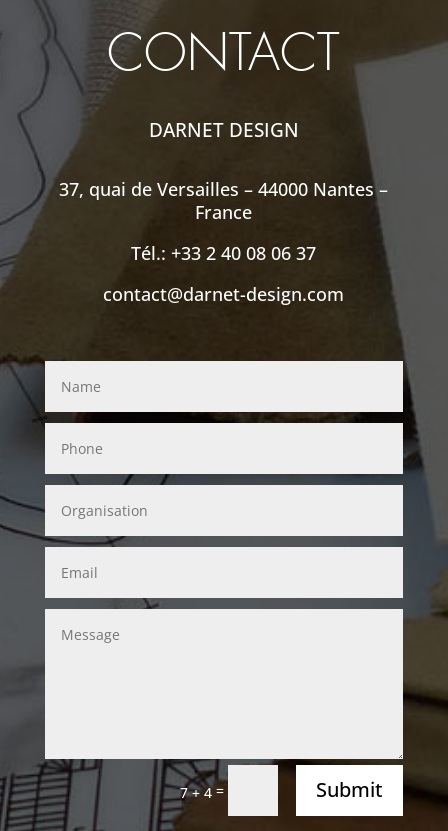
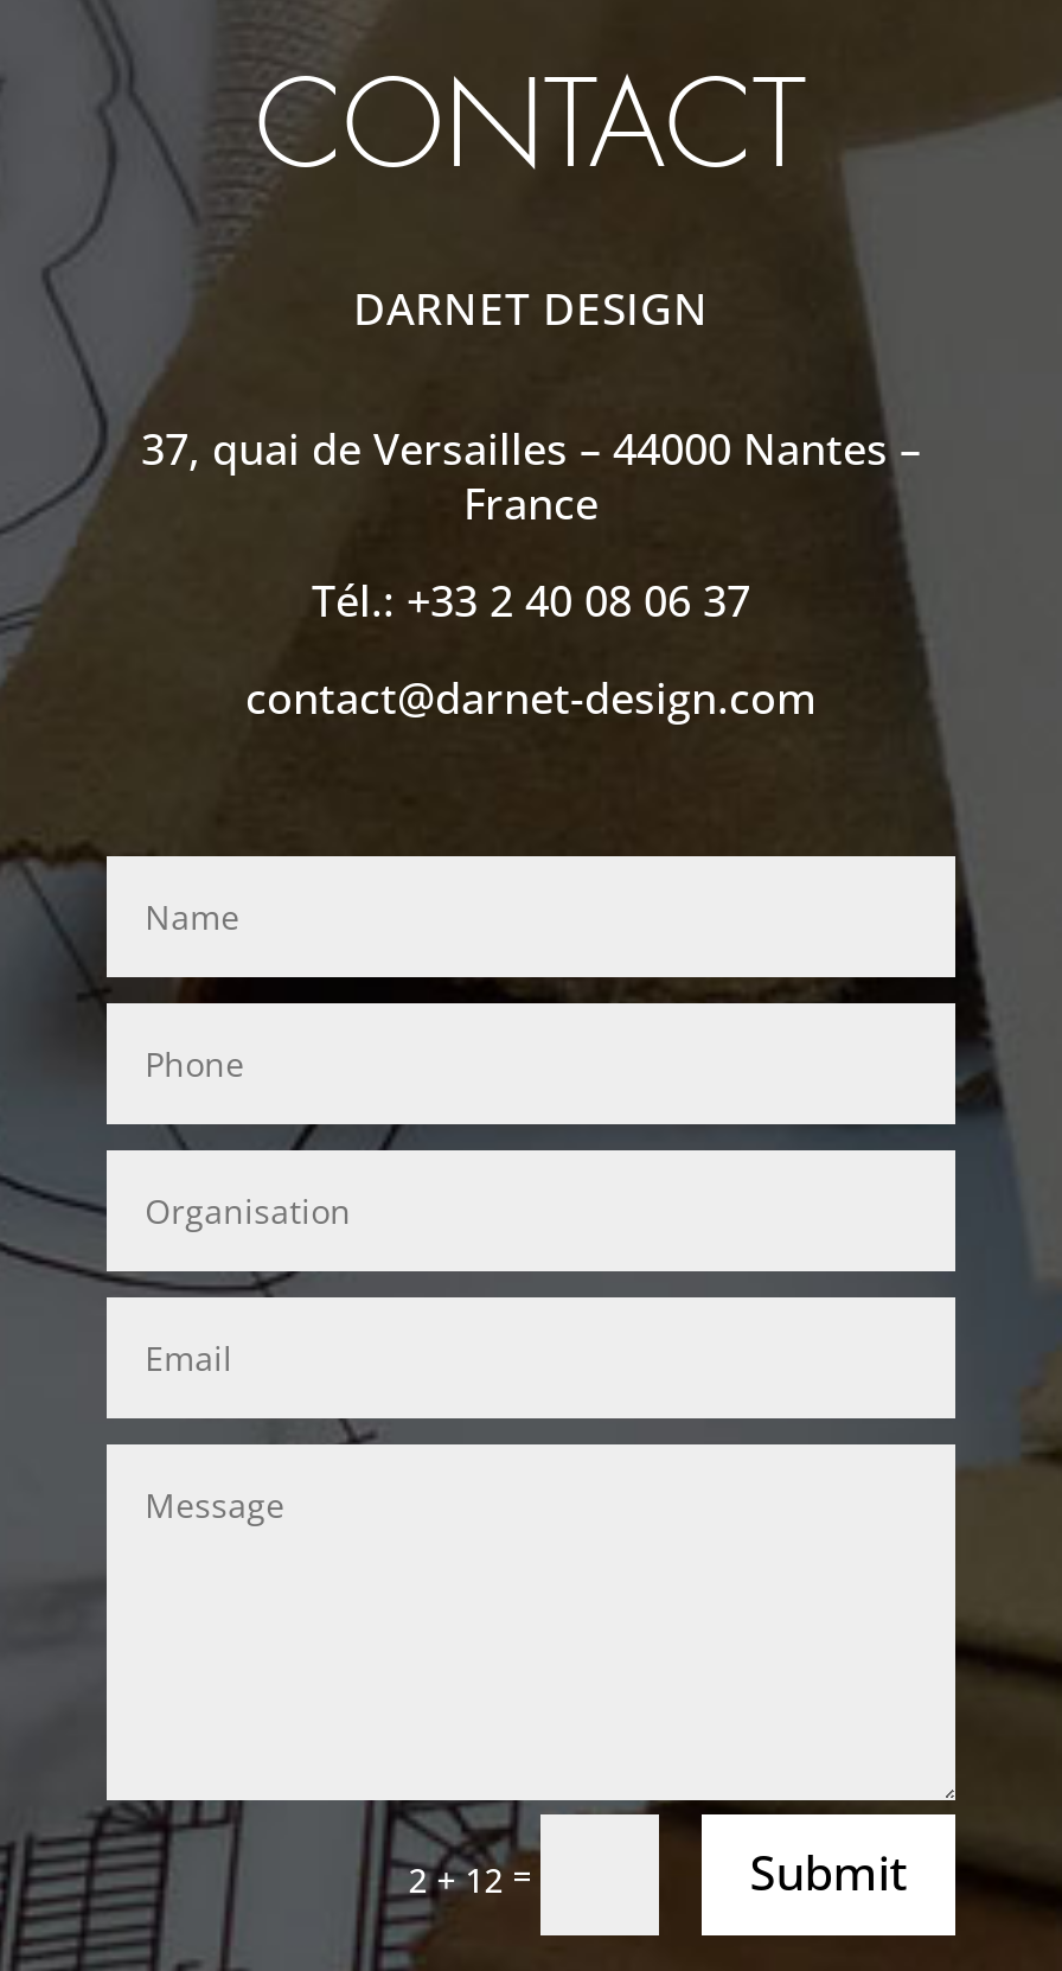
- 7 + 4 =
+ 2 + 12 =
